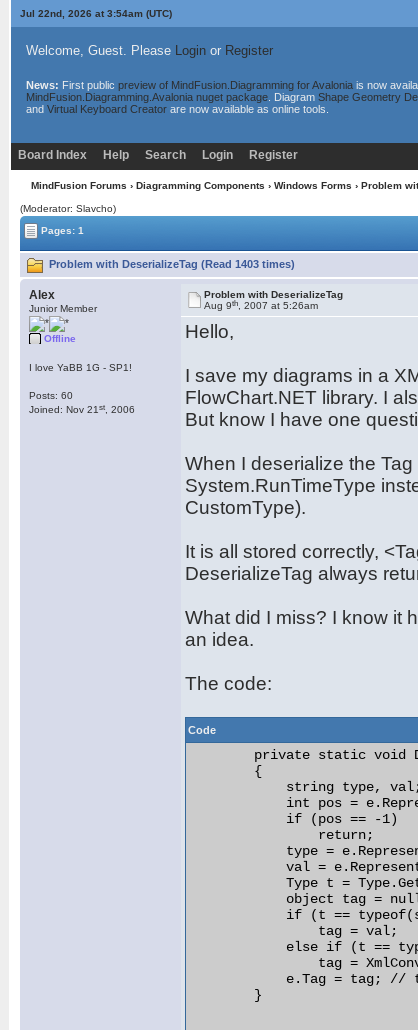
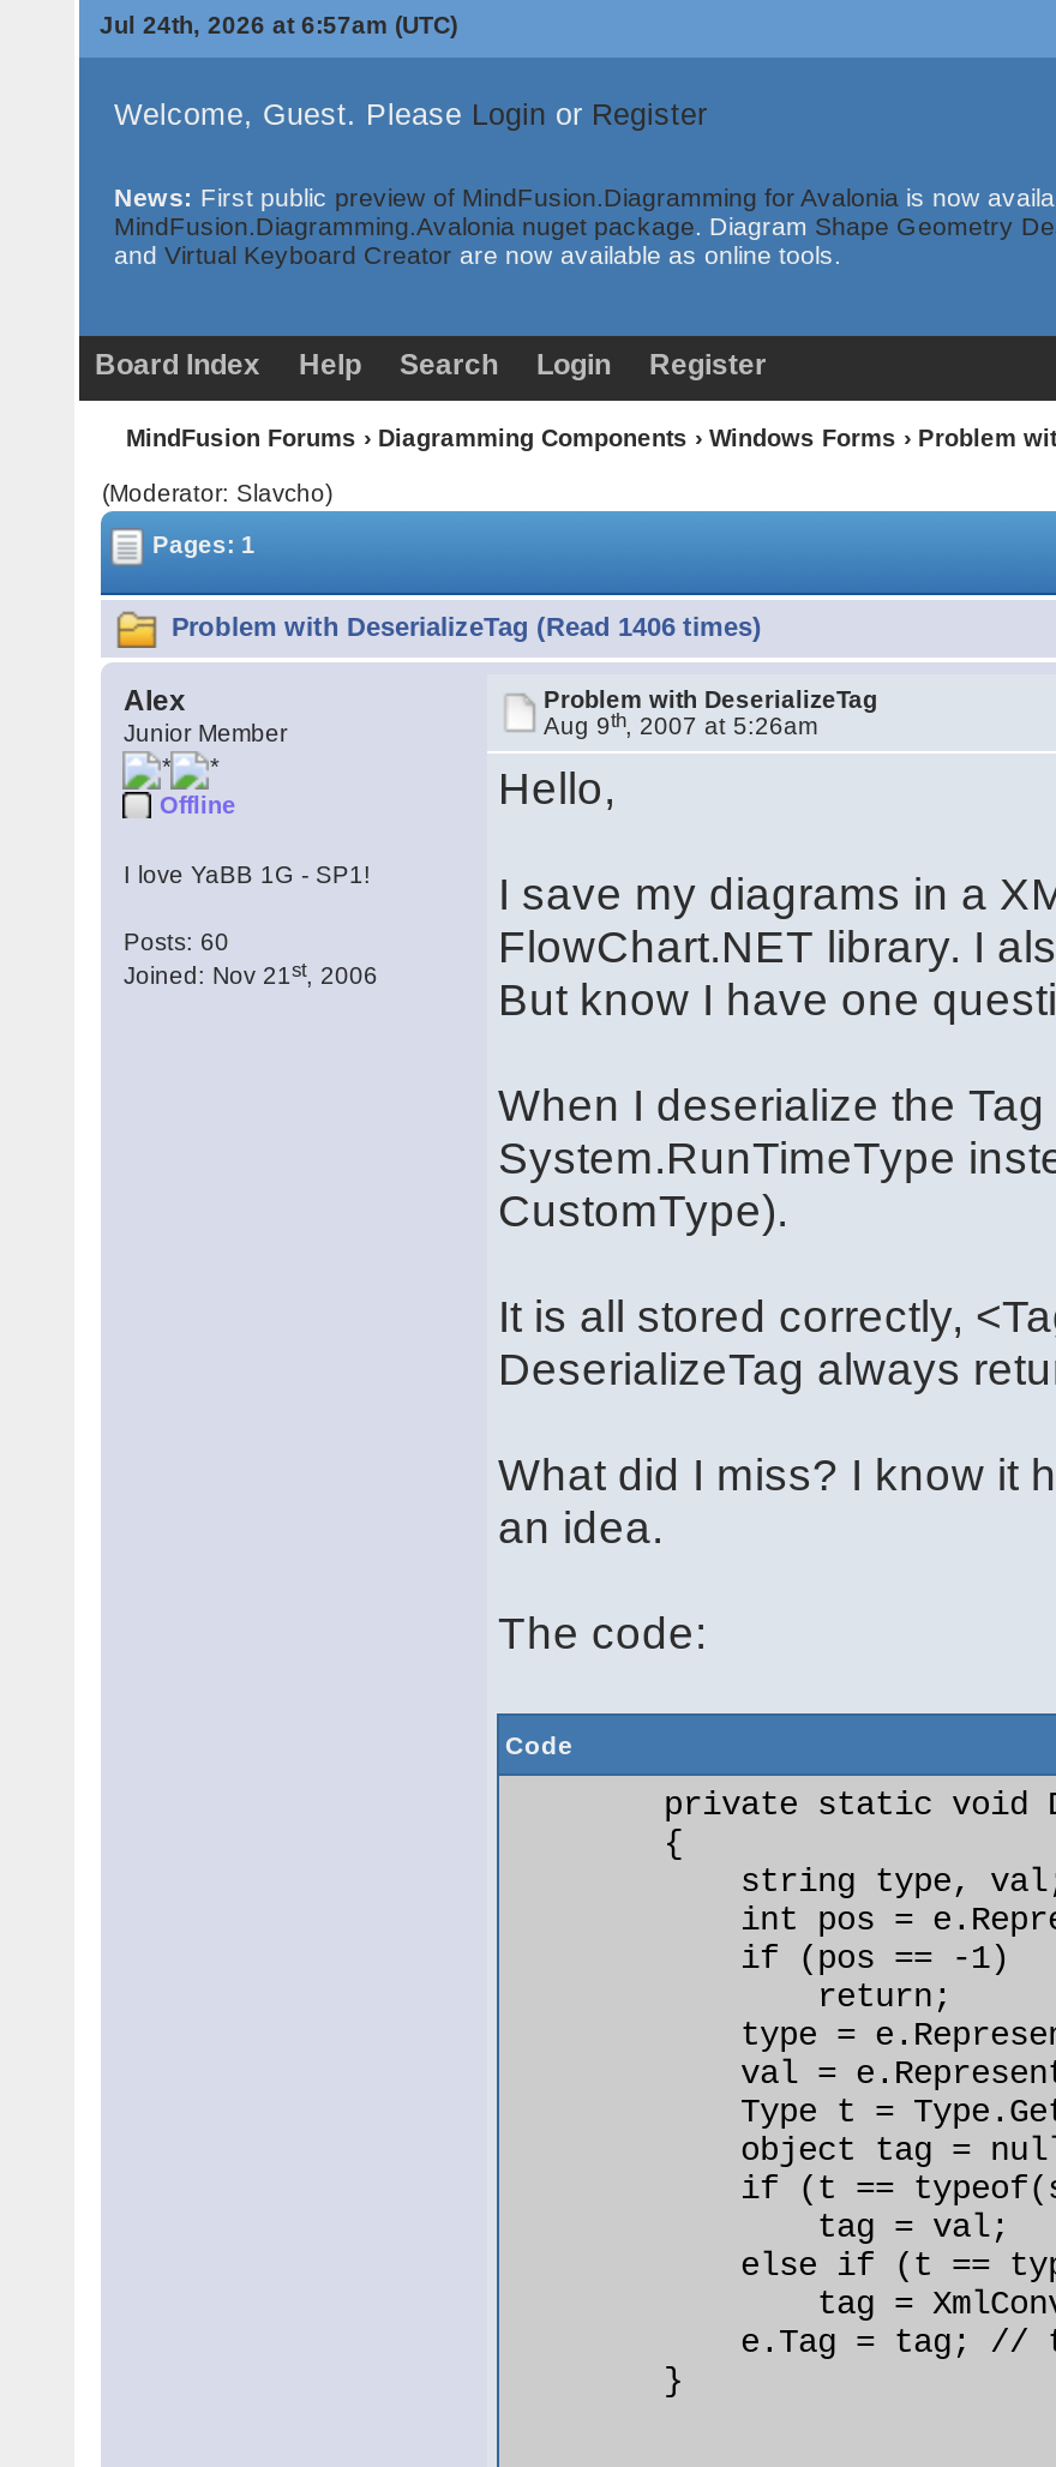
- Jul 22nd, 2026 at 3:54am (UTC)
+ Jul 24th, 2026 at 6:57am (UTC)

- Problem with DeserializeTag (Read 1403 times)
+ Problem with DeserializeTag (Read 1406 times)
